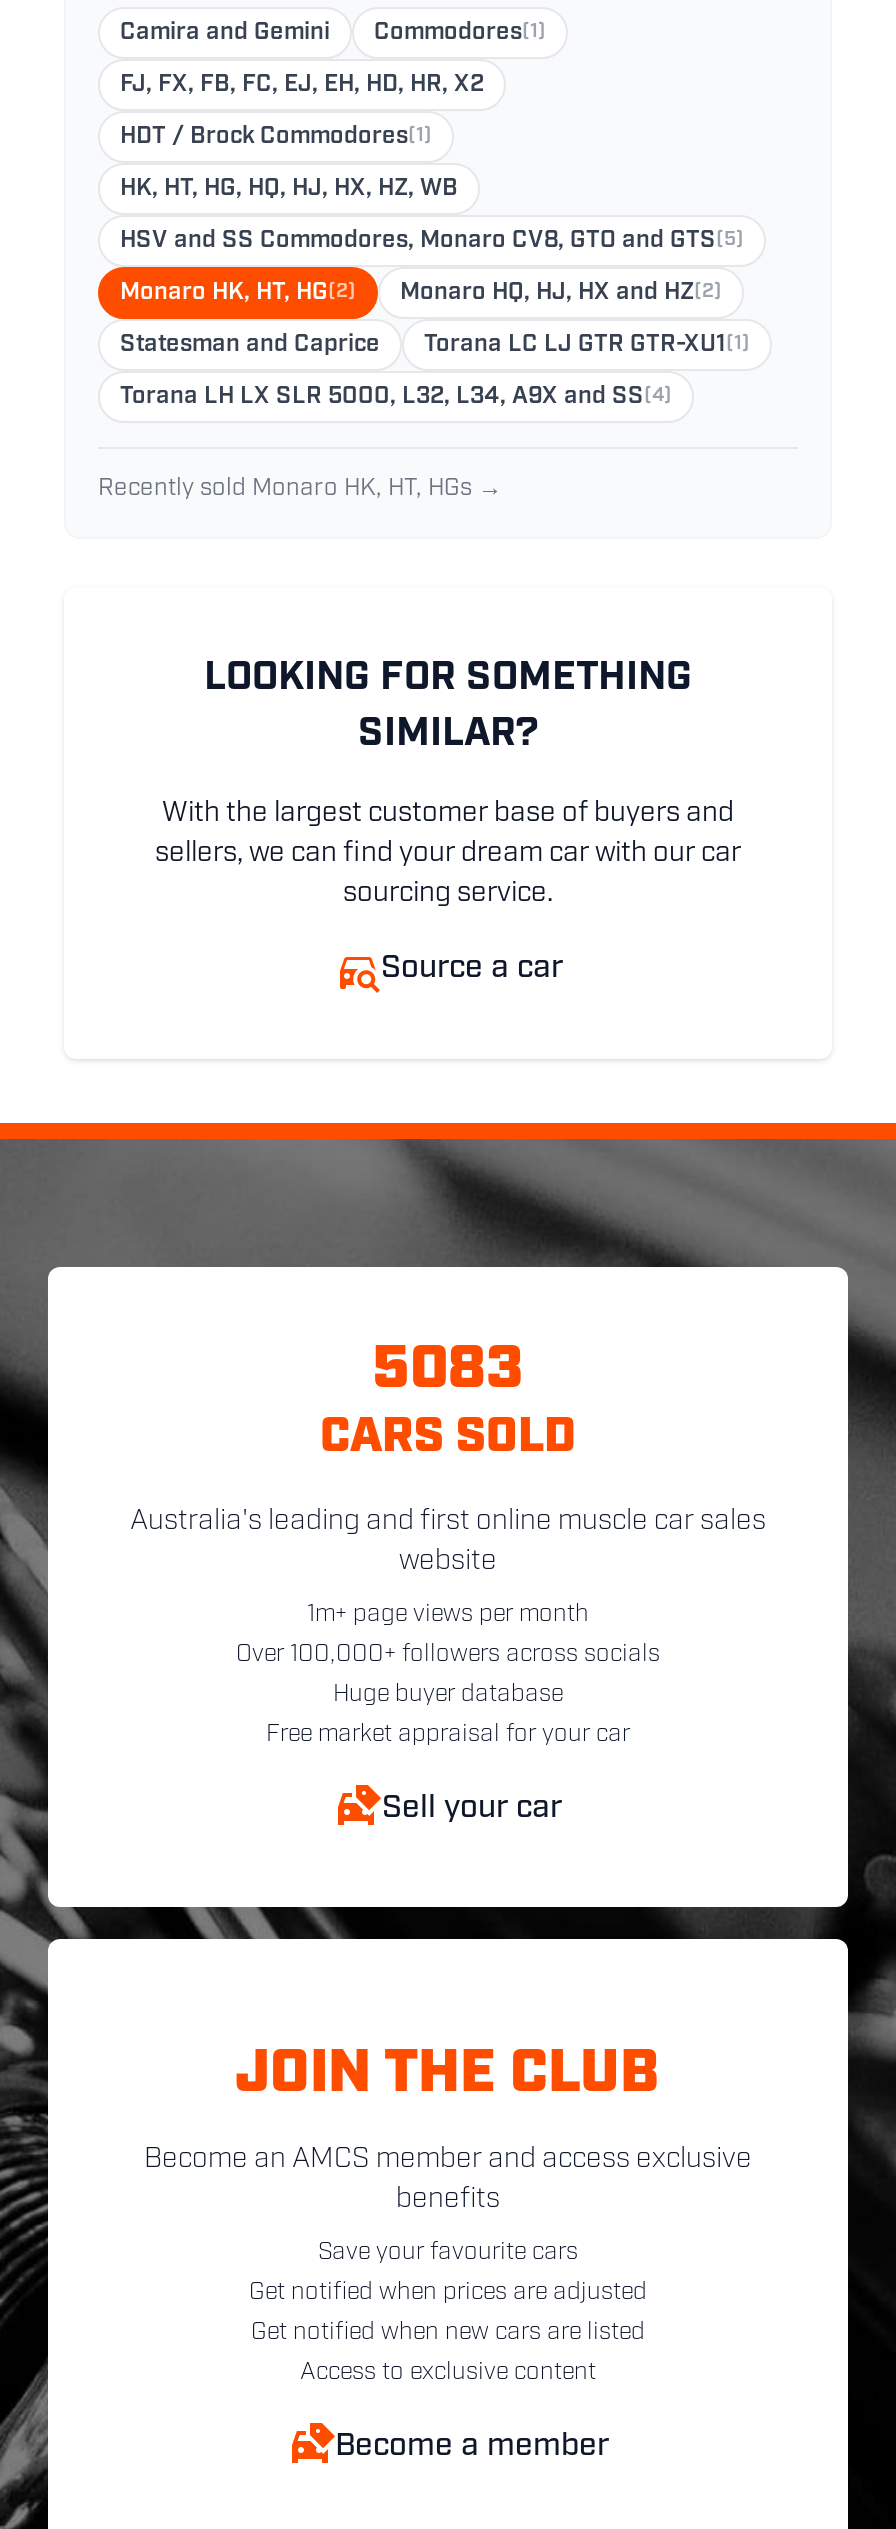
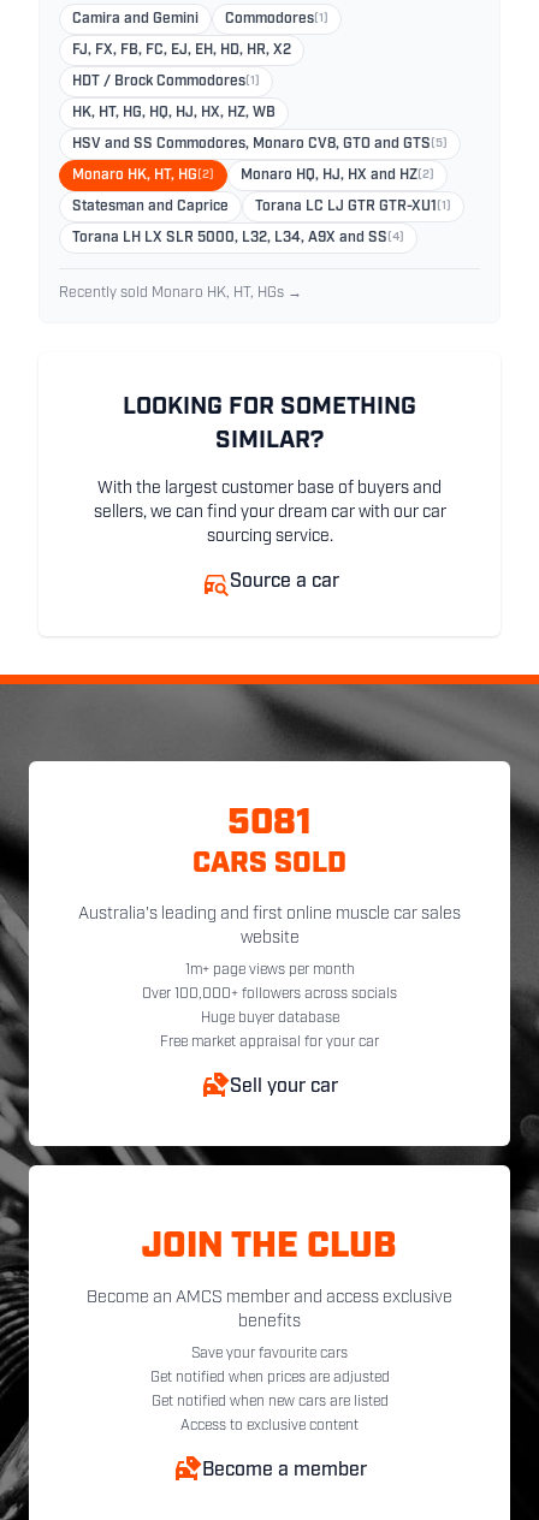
- 5083
+ 5081
